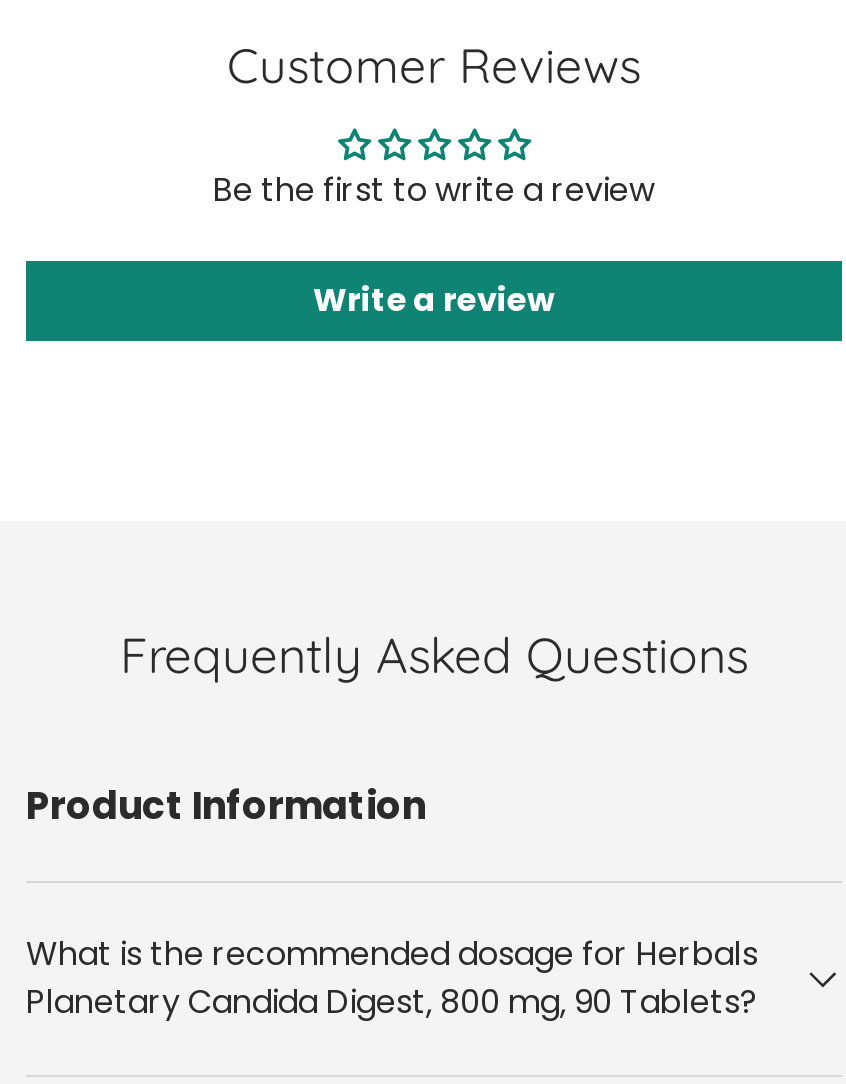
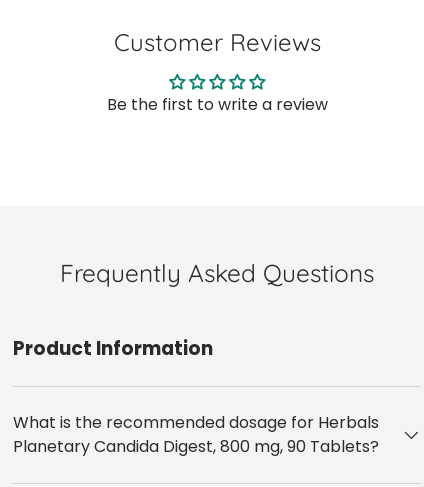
- Write a review
